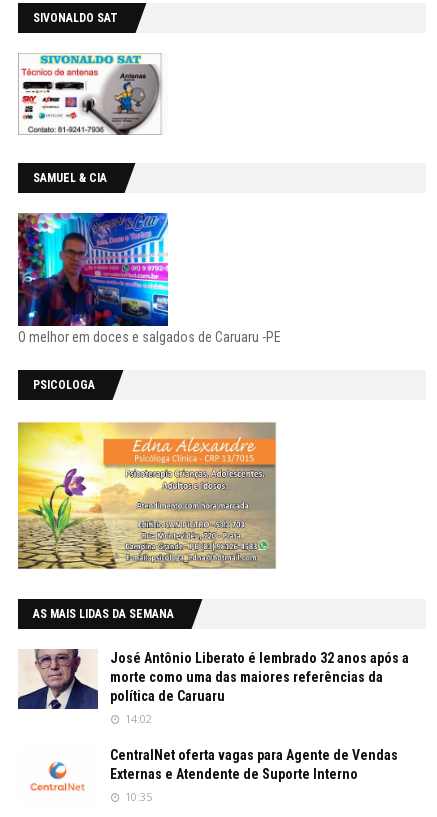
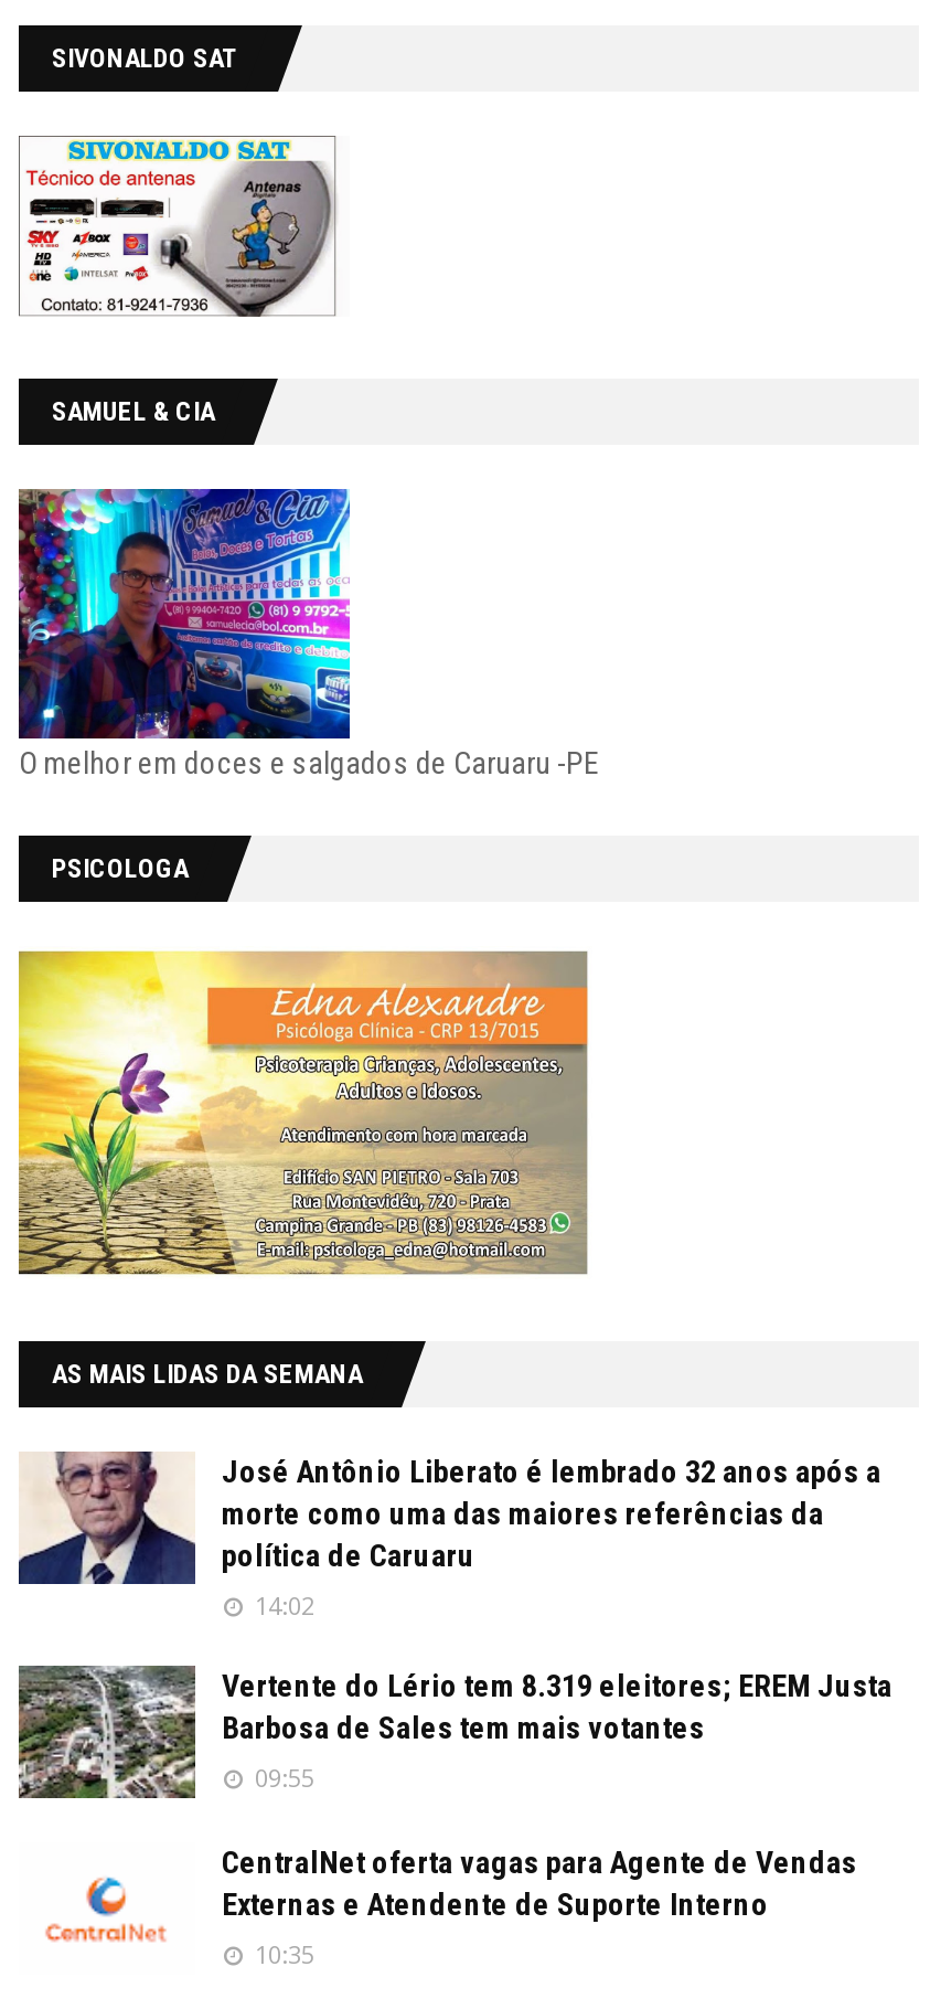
+ [image]
+ Vertente do Lério tem 8.319 eleitores; EREM Justa
+ Barbosa de Sales tem mais votantes
+ 09:55
